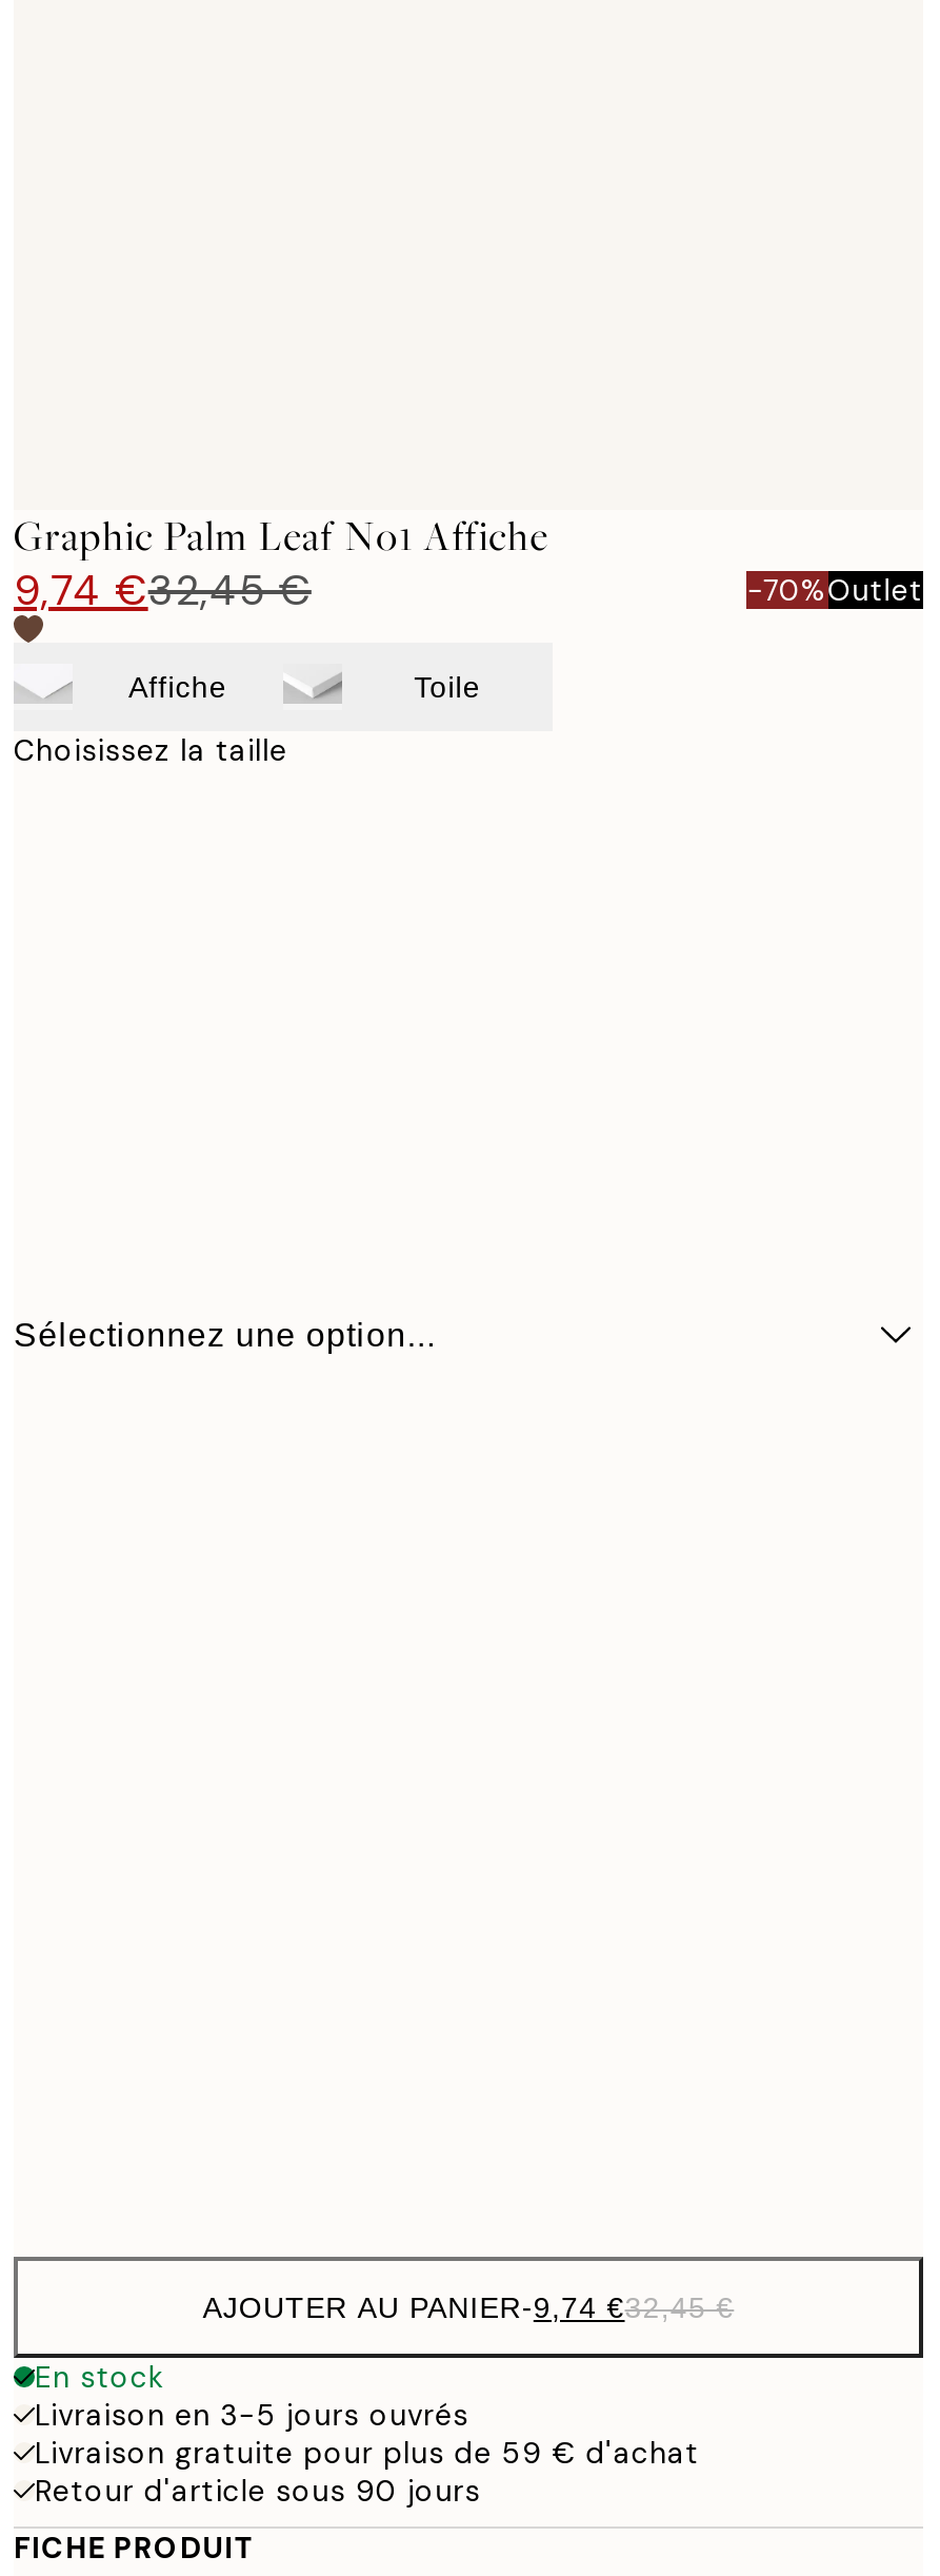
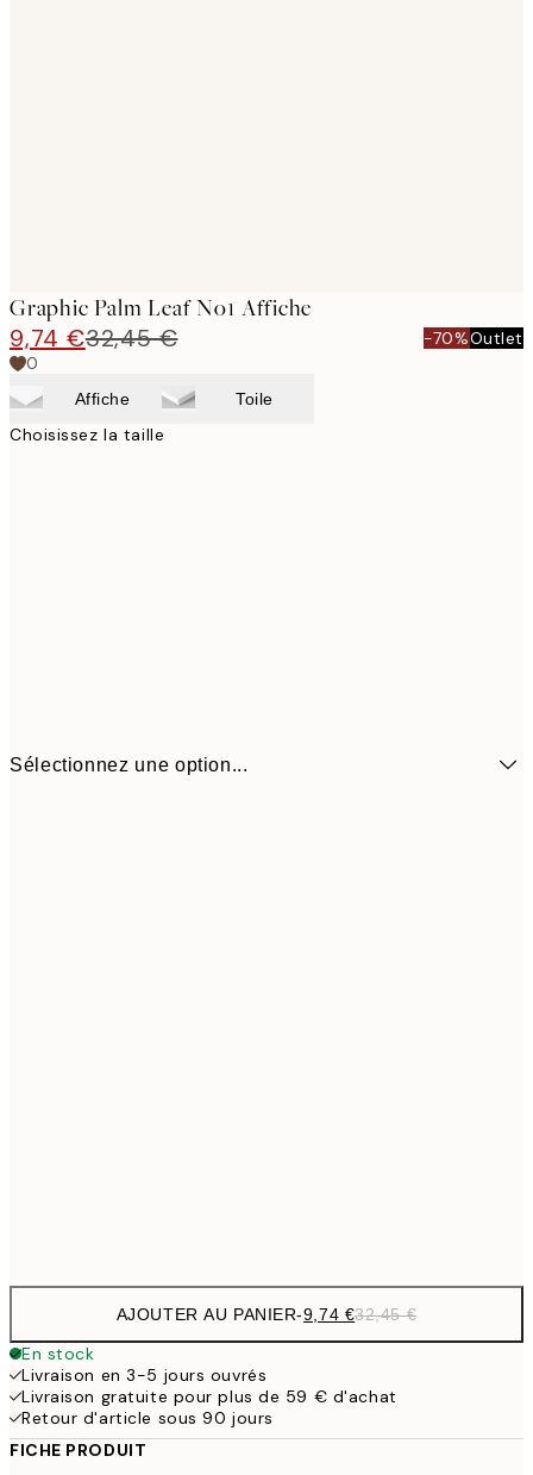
+ 0
